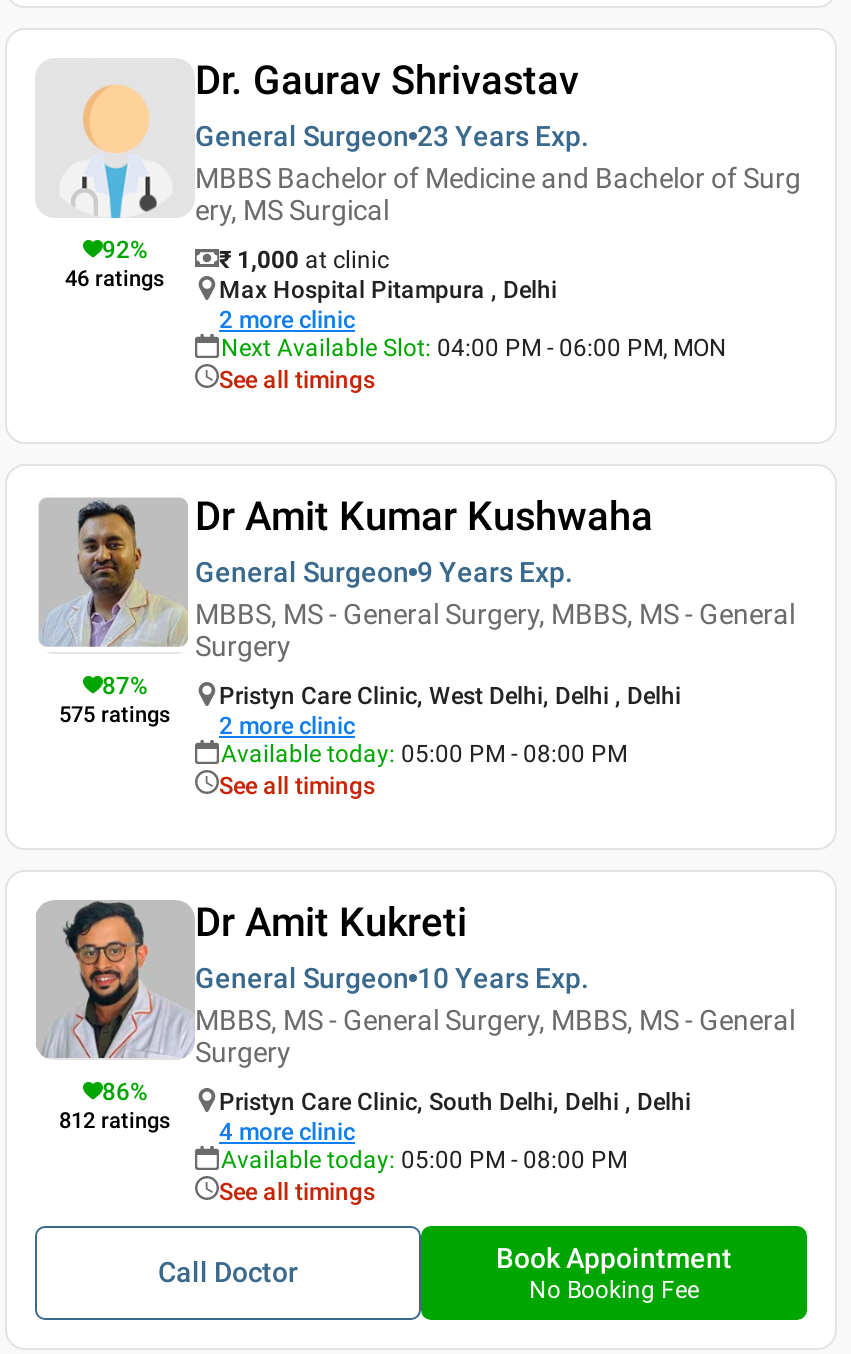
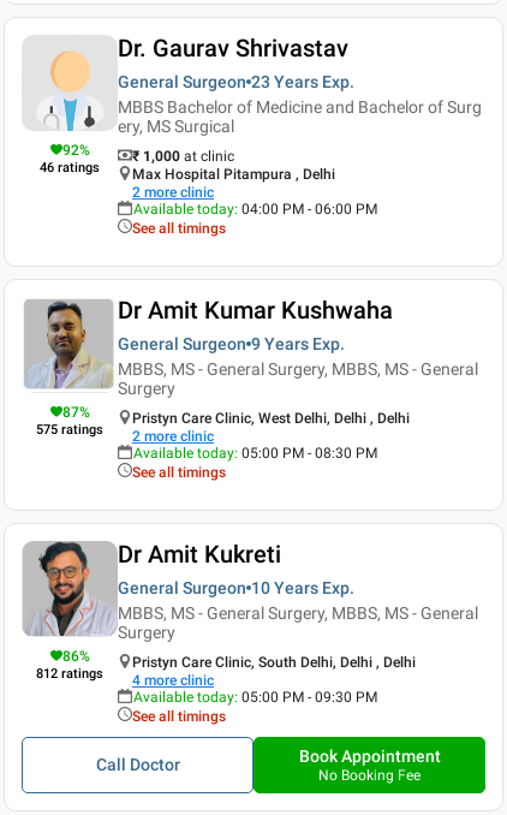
- Next Available Slot: 04:00 PM - 06:00 PM, MON
+ Available today: 04:00 PM - 06:00 PM

- Available today: 05:00 PM - 08:00 PM
+ Available today: 05:00 PM - 08:30 PM

- Available today: 05:00 PM - 08:00 PM
+ Available today: 05:00 PM - 09:30 PM
